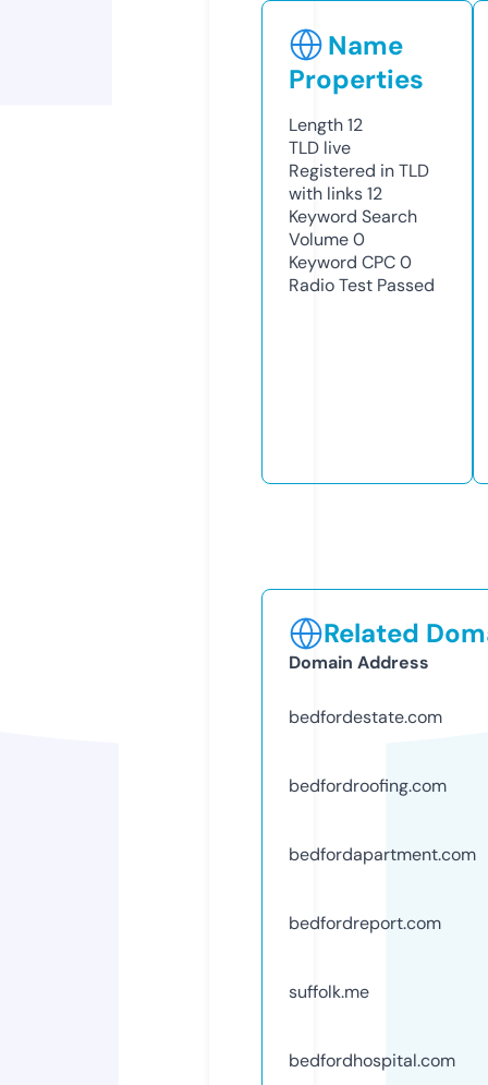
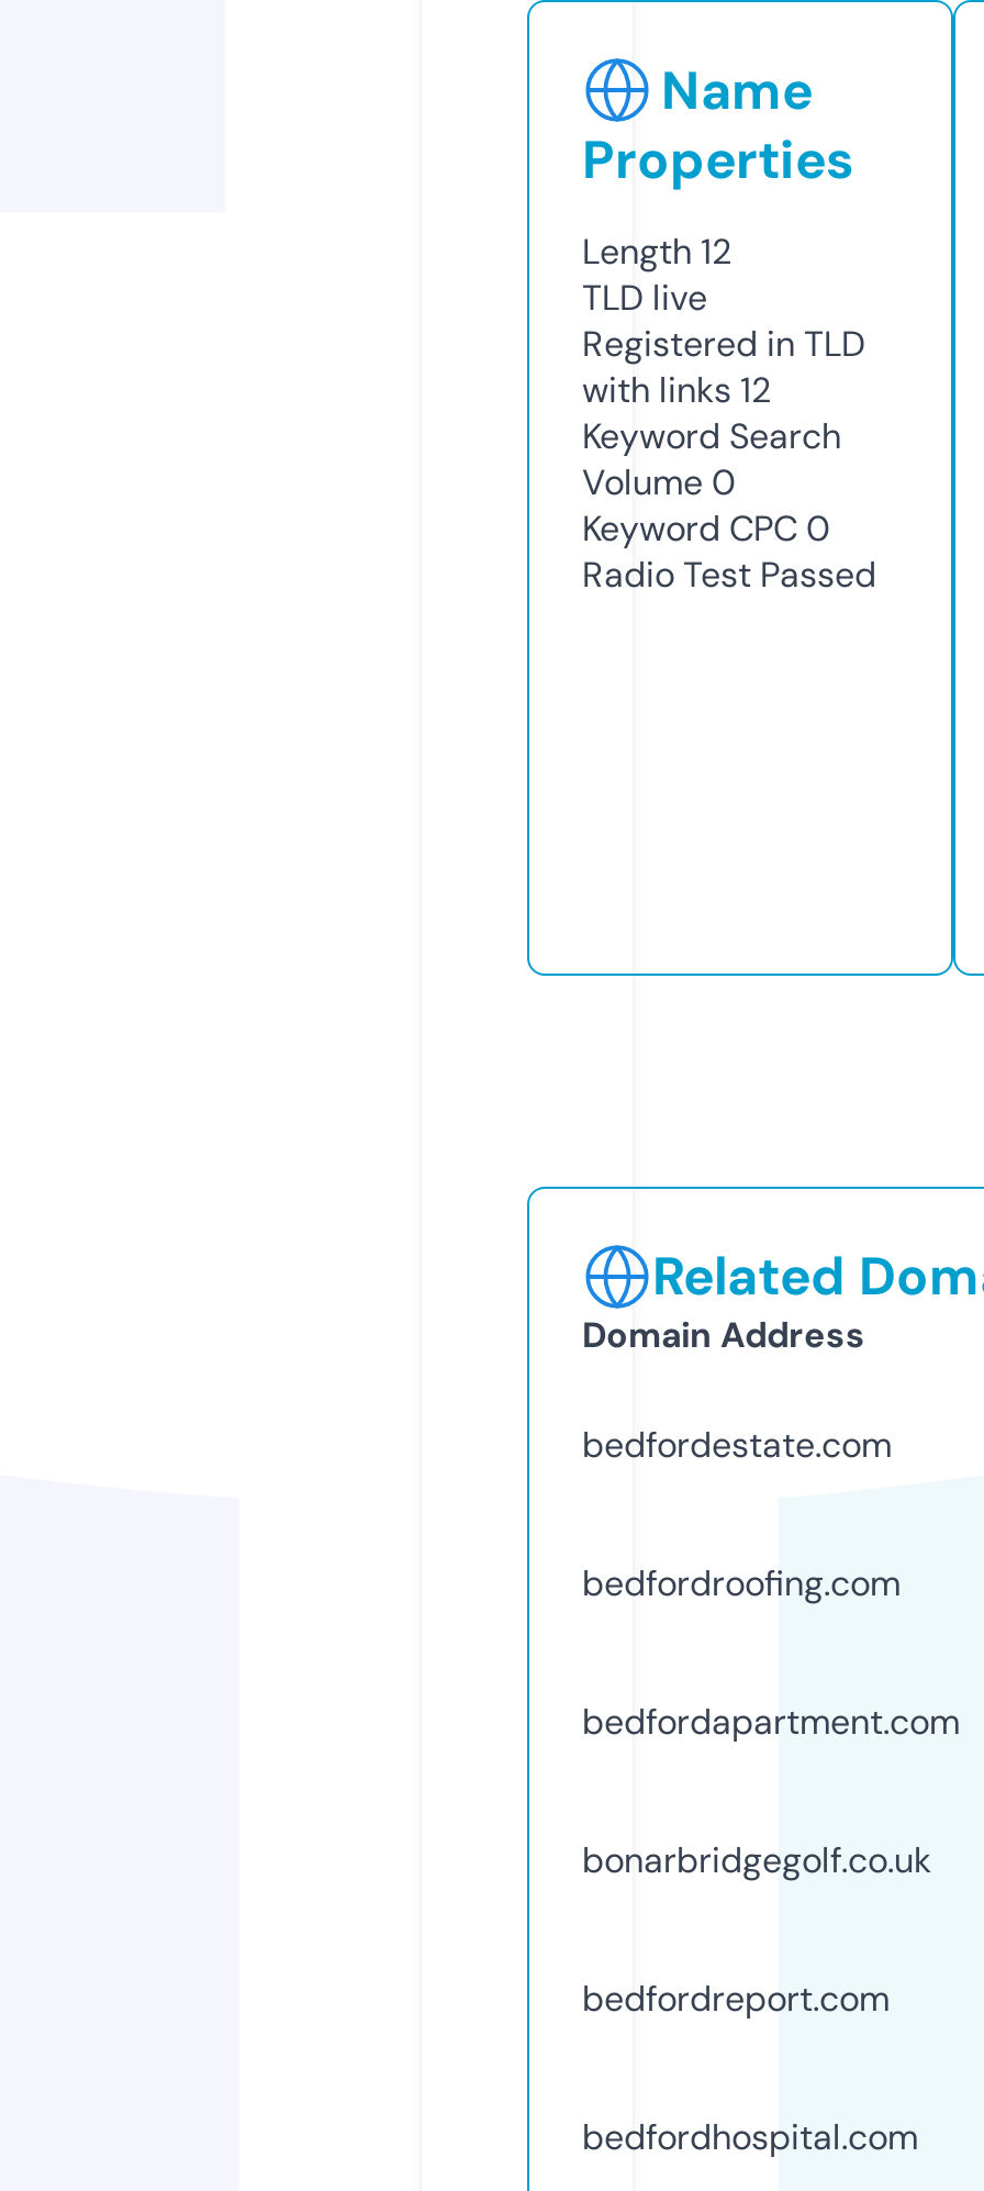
+ bonarbridgegolf.co.uk

moved down: bedfordreport.com

- suffolk.me
